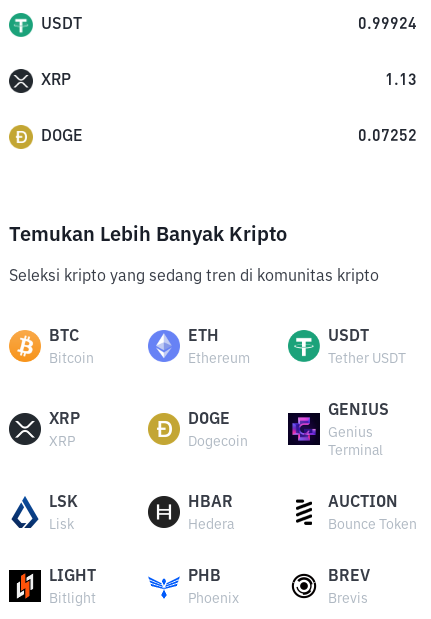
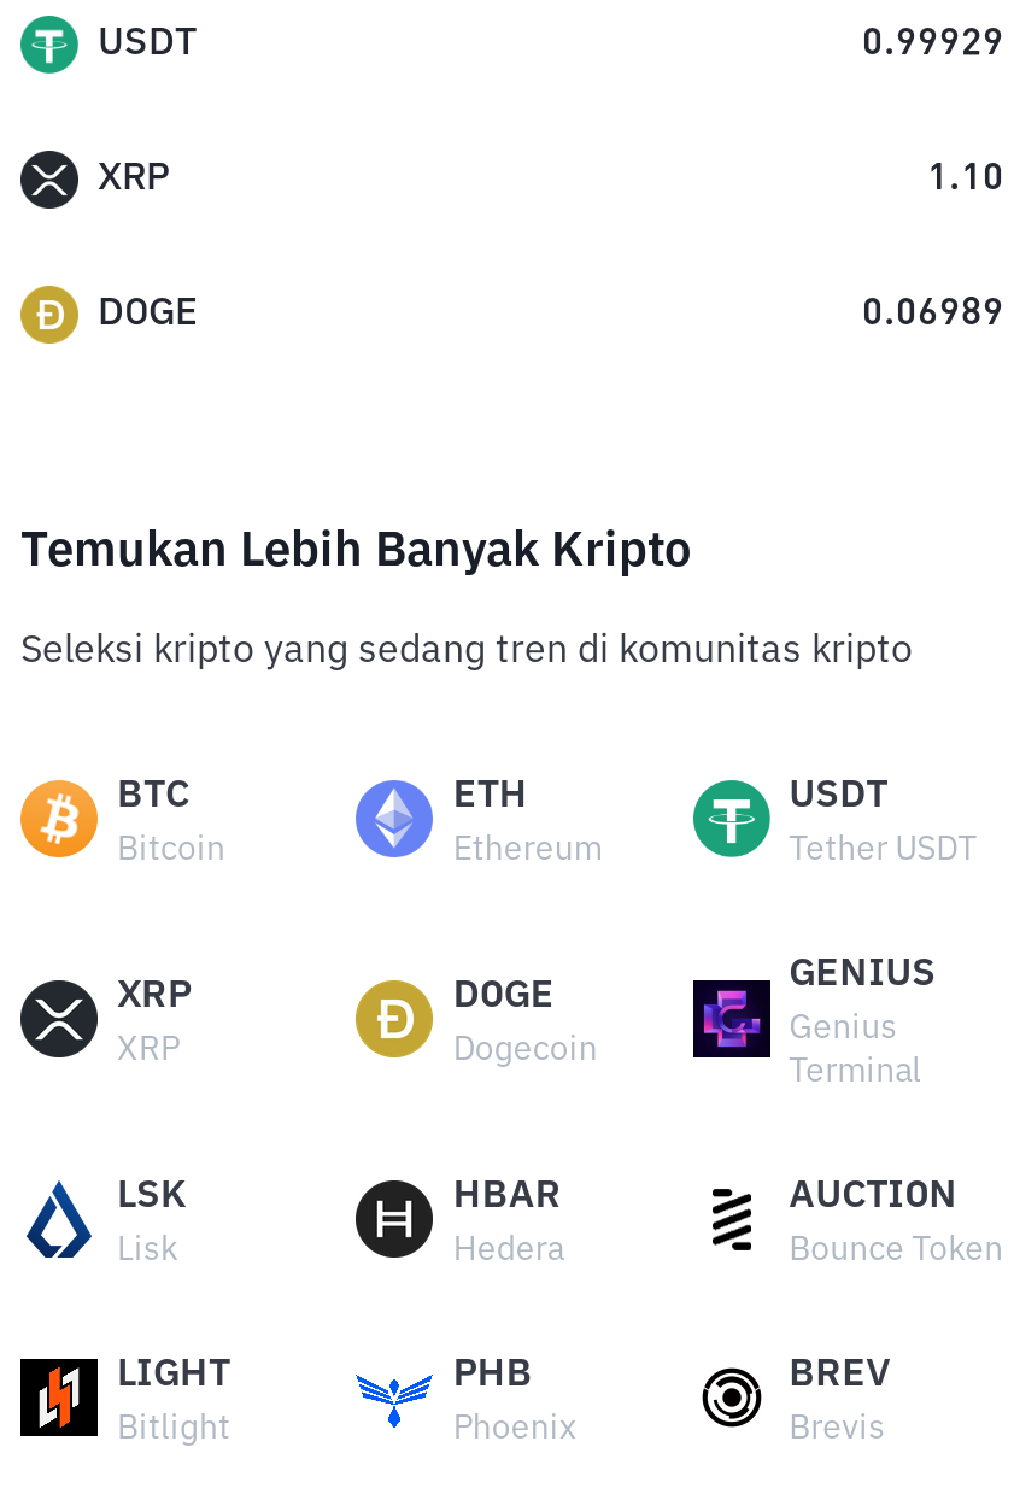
- 0.99924
+ 0.99929

- 1.13
+ 1.10

- 0.07252
+ 0.06989
